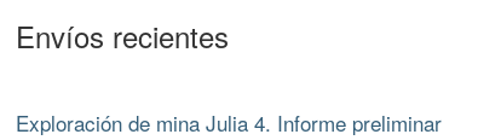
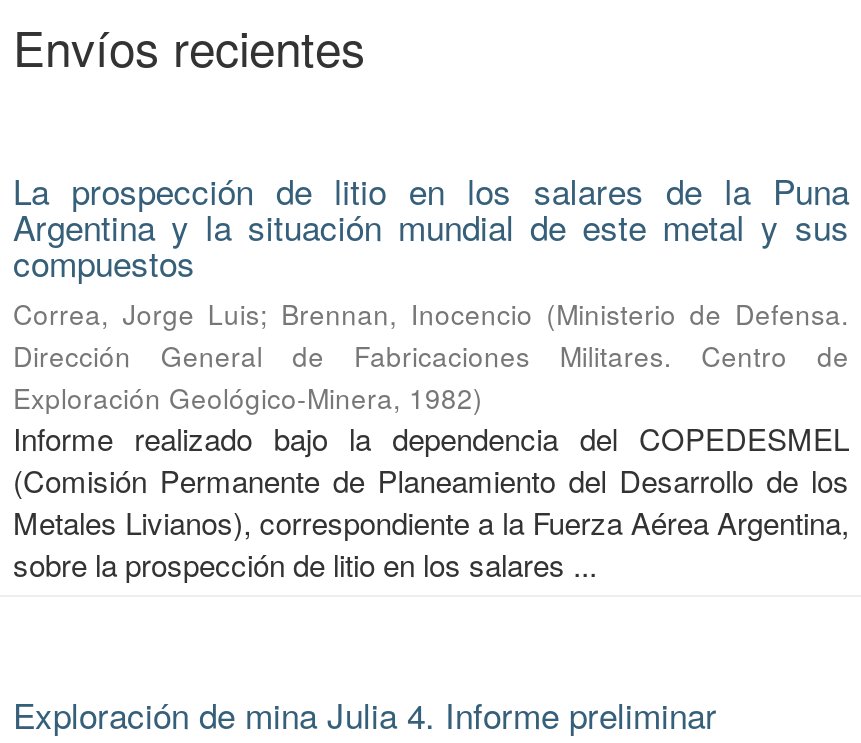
+ La prospección de litio en los salares de la Puna
+ Argentina y la situación mundial de este metal y sus
+ compuestos
+ Correa, Jorge Luis; Brennan, Inocencio (Ministerio de Defensa.
+ Dirección General de Fabricaciones Militares. Centro de
+ Exploración Geológico-Minera, 1982)
+ Informe realizado bajo la dependencia del COPEDESMEL
+ (Comisión Permanente de Planeamiento del Desarrollo de los
+ Metales Livianos), correspondiente a la Fuerza Aérea Argentina,
+ sobre la prospección de litio en los salares ...
